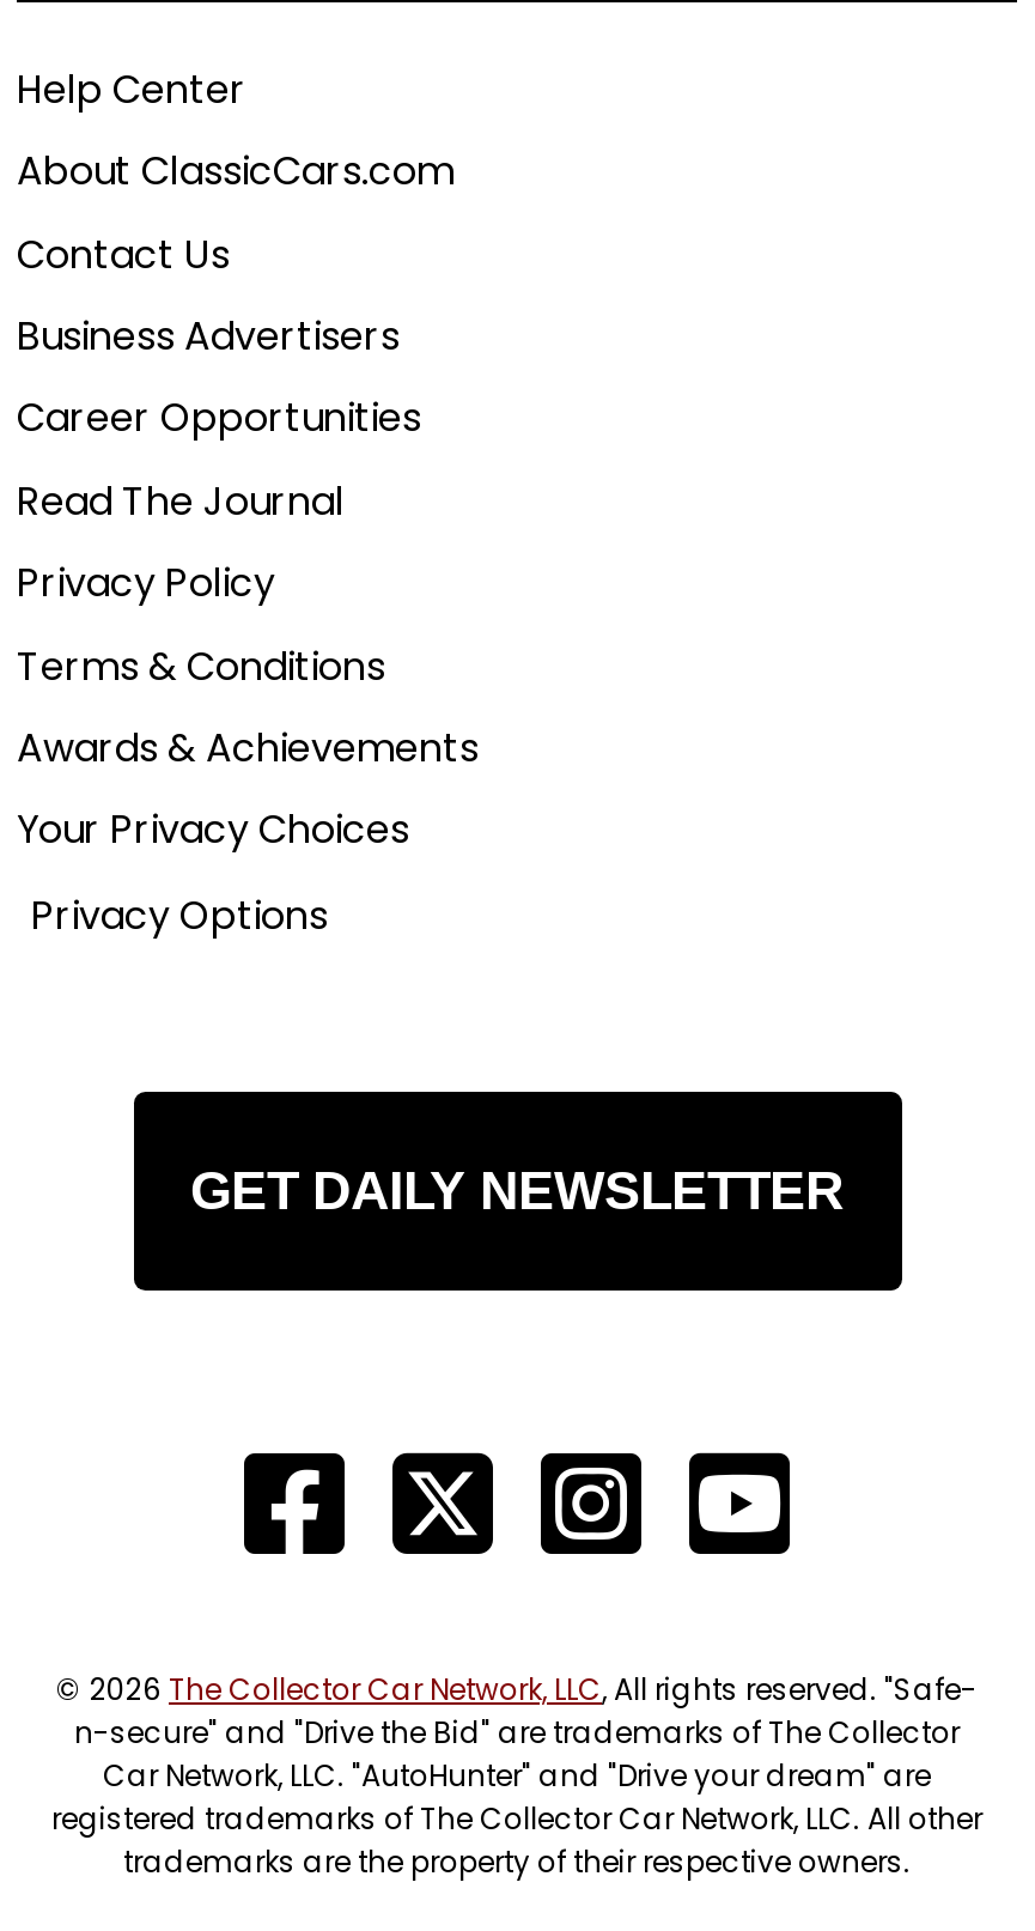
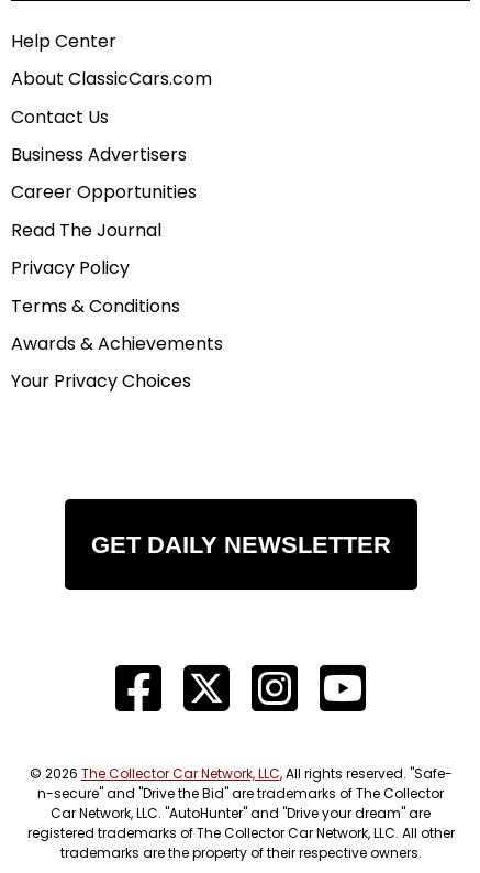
- Privacy Options
